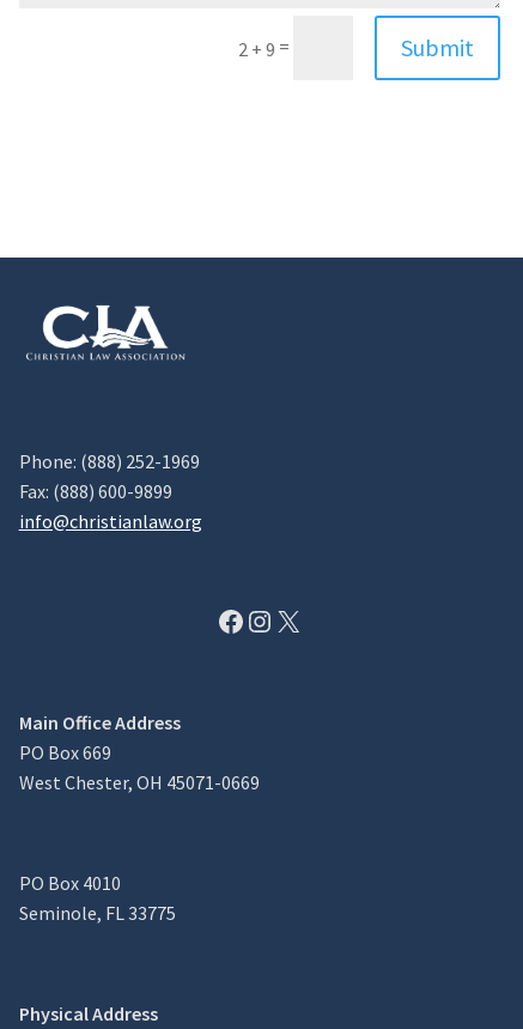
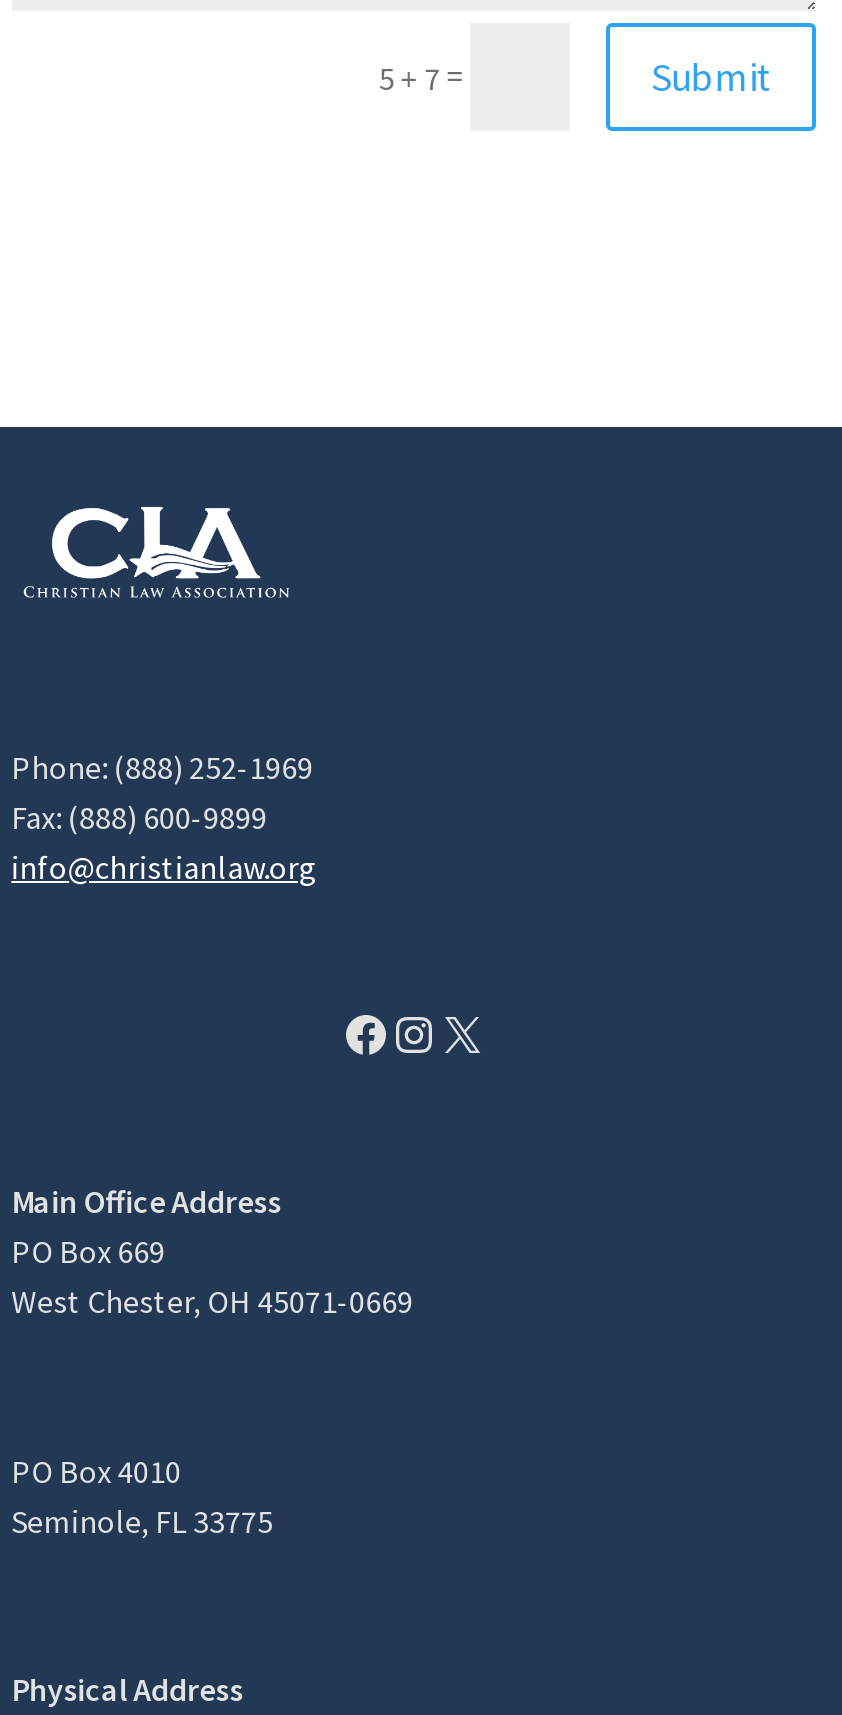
- 2 + 9 =
+ 5 + 7 =
